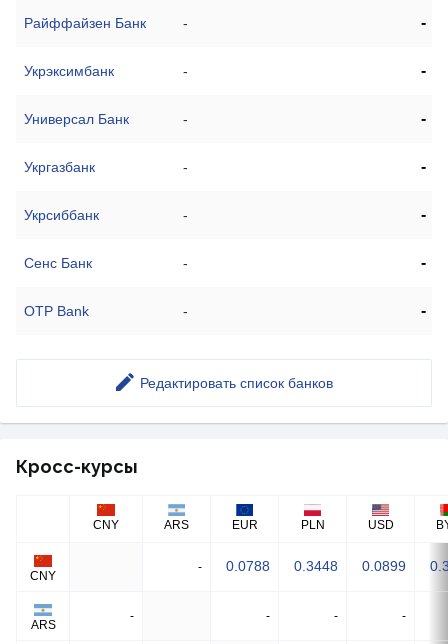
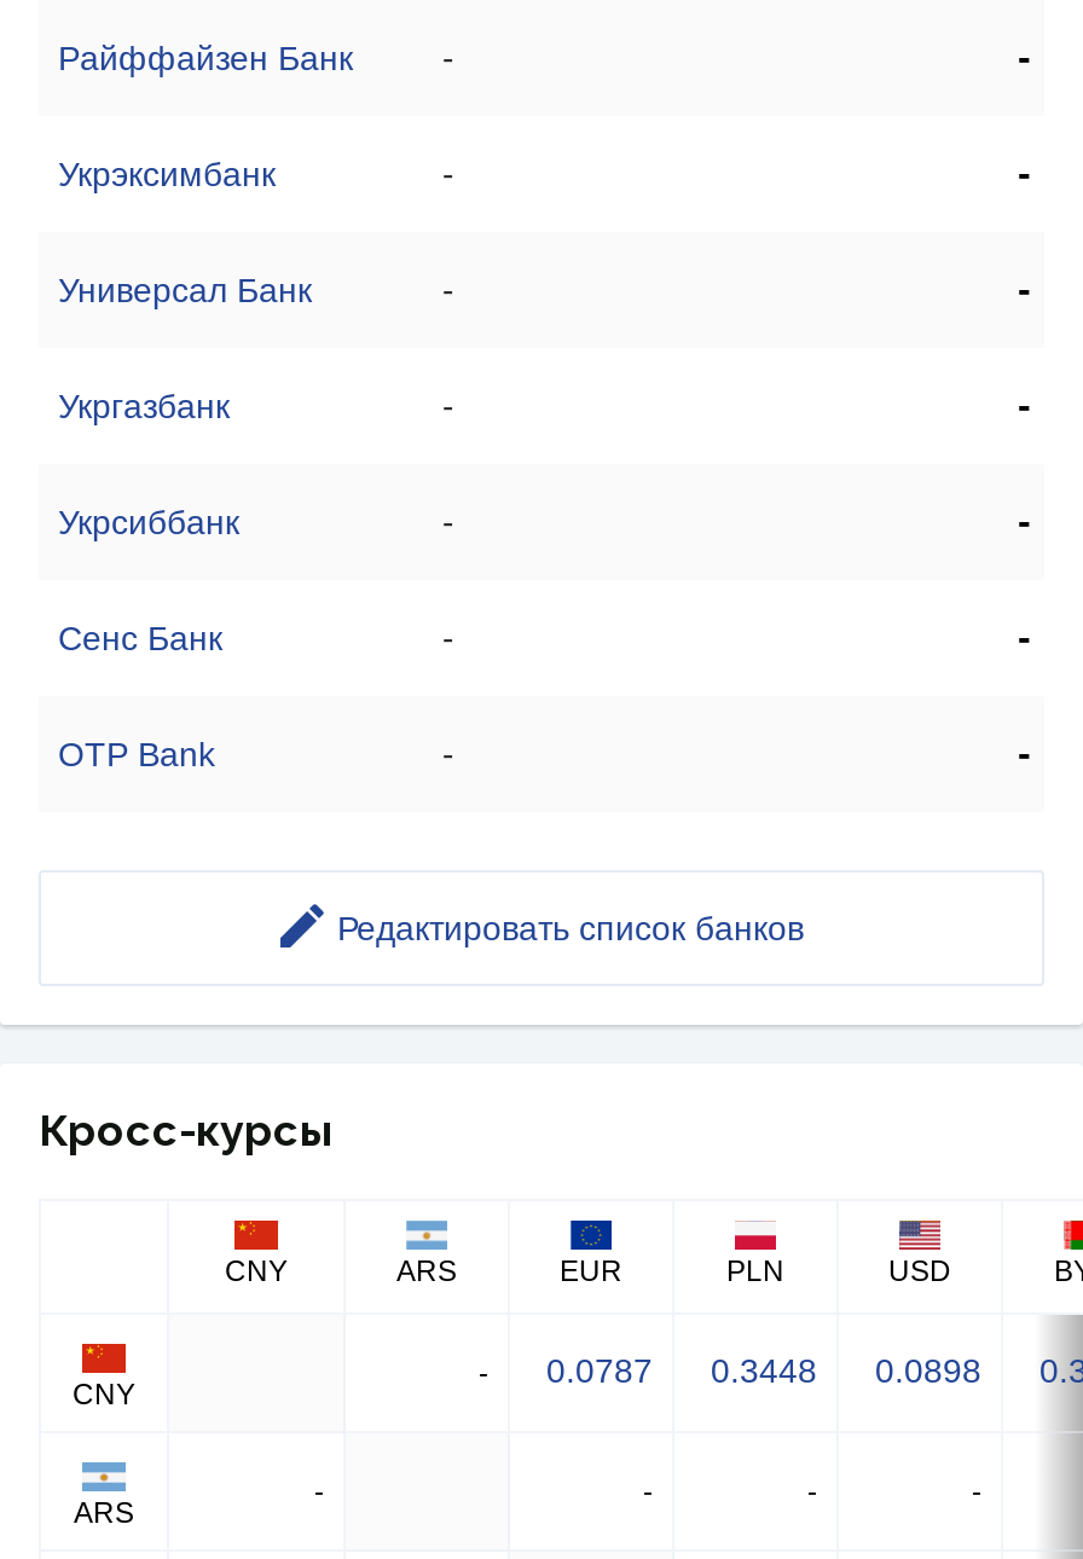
- 0.0788
+ 0.0787

- 0.0899
+ 0.0898
